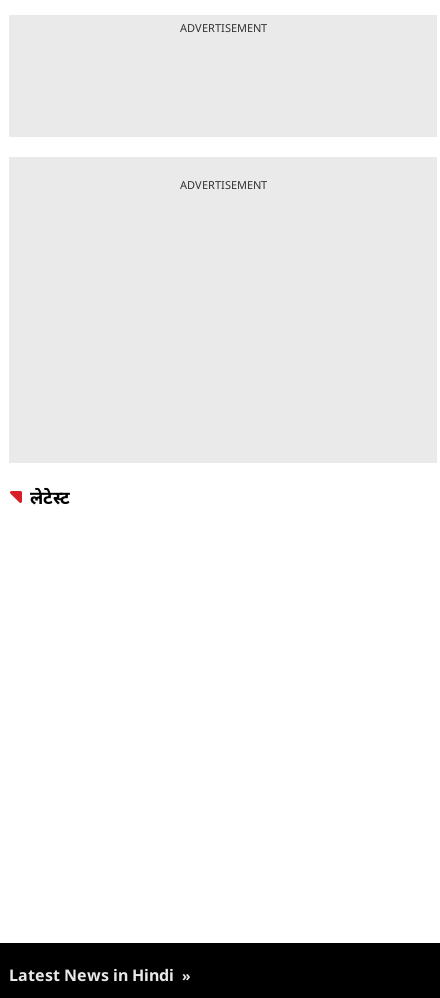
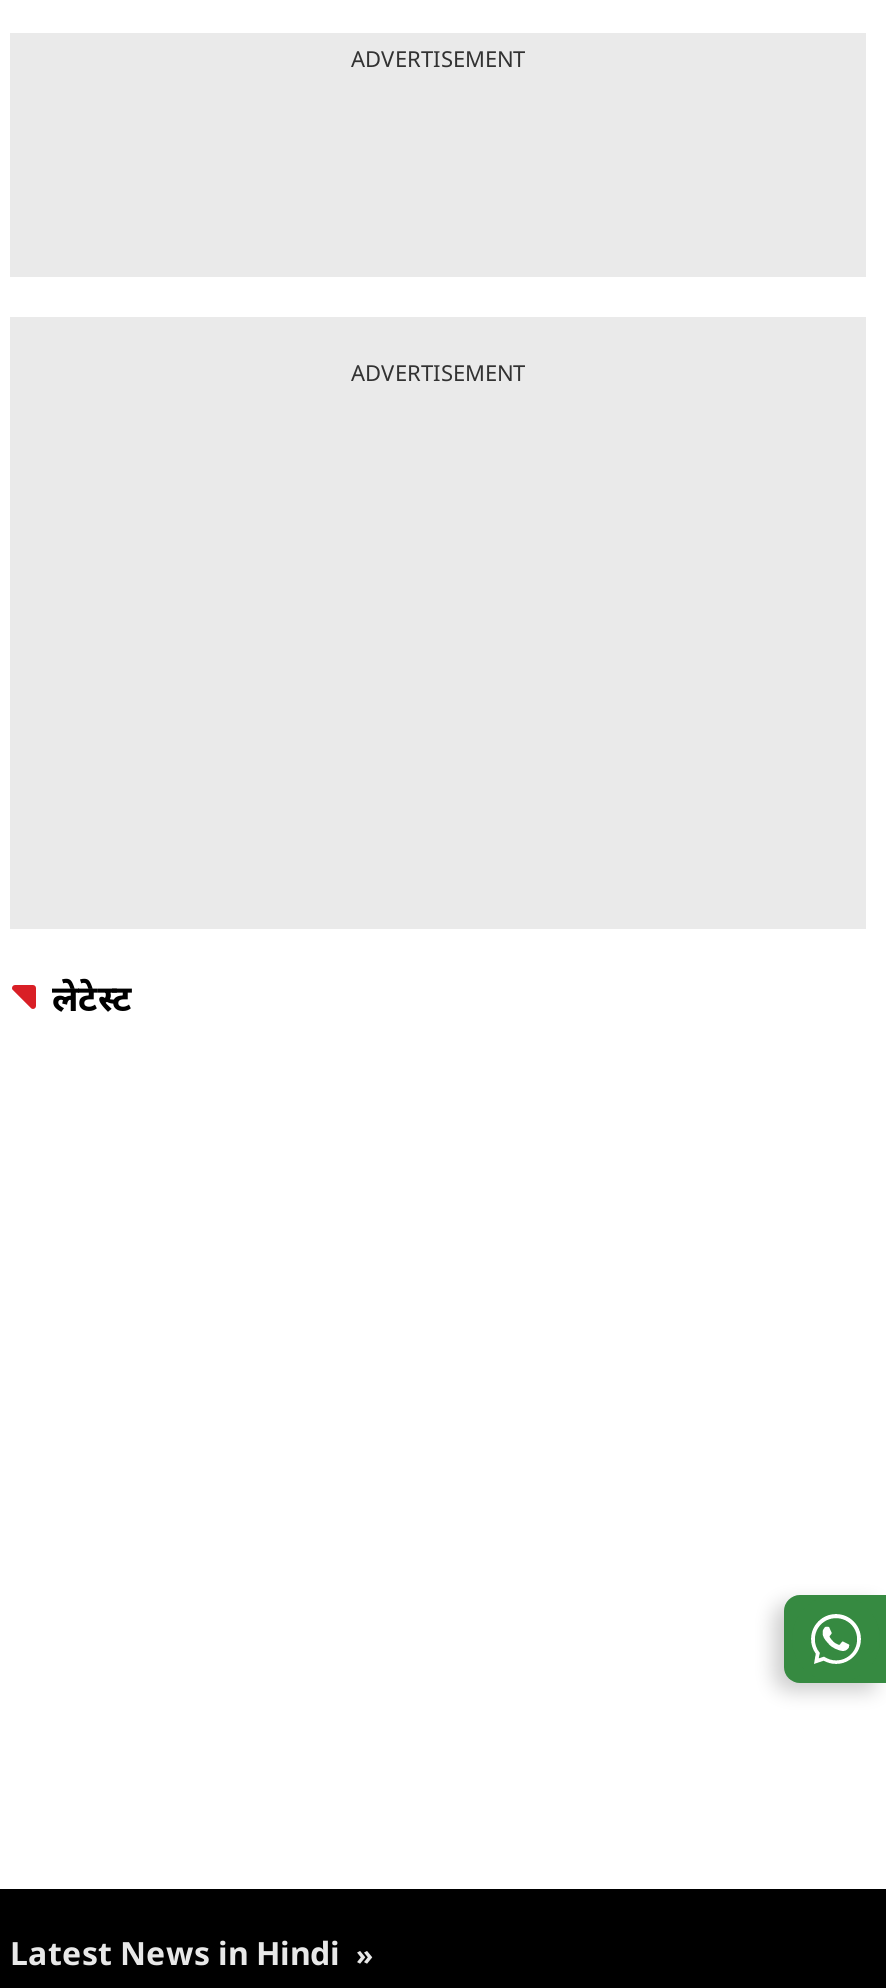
+ [image]
